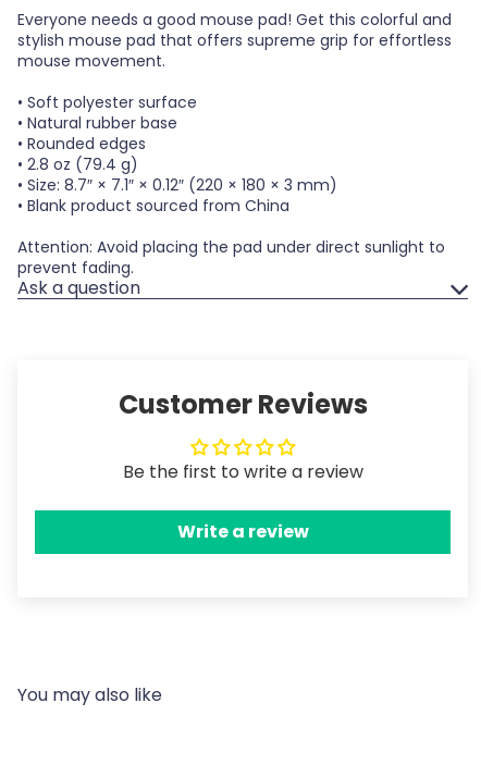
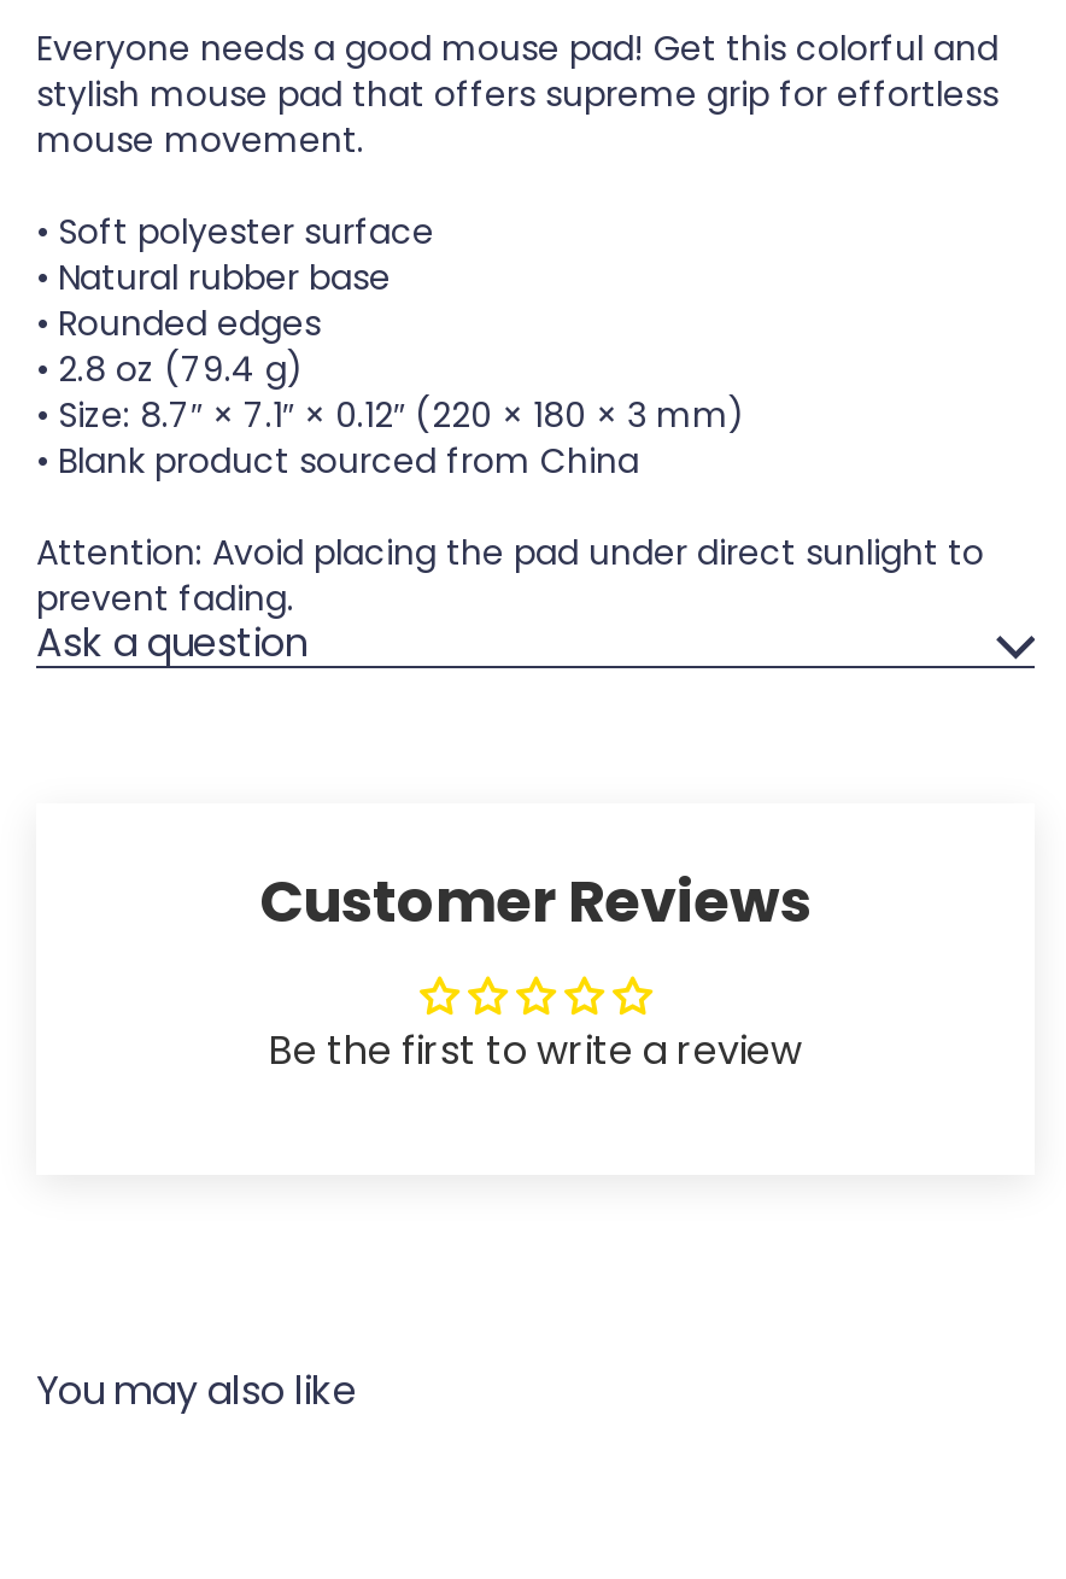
- Write a review
